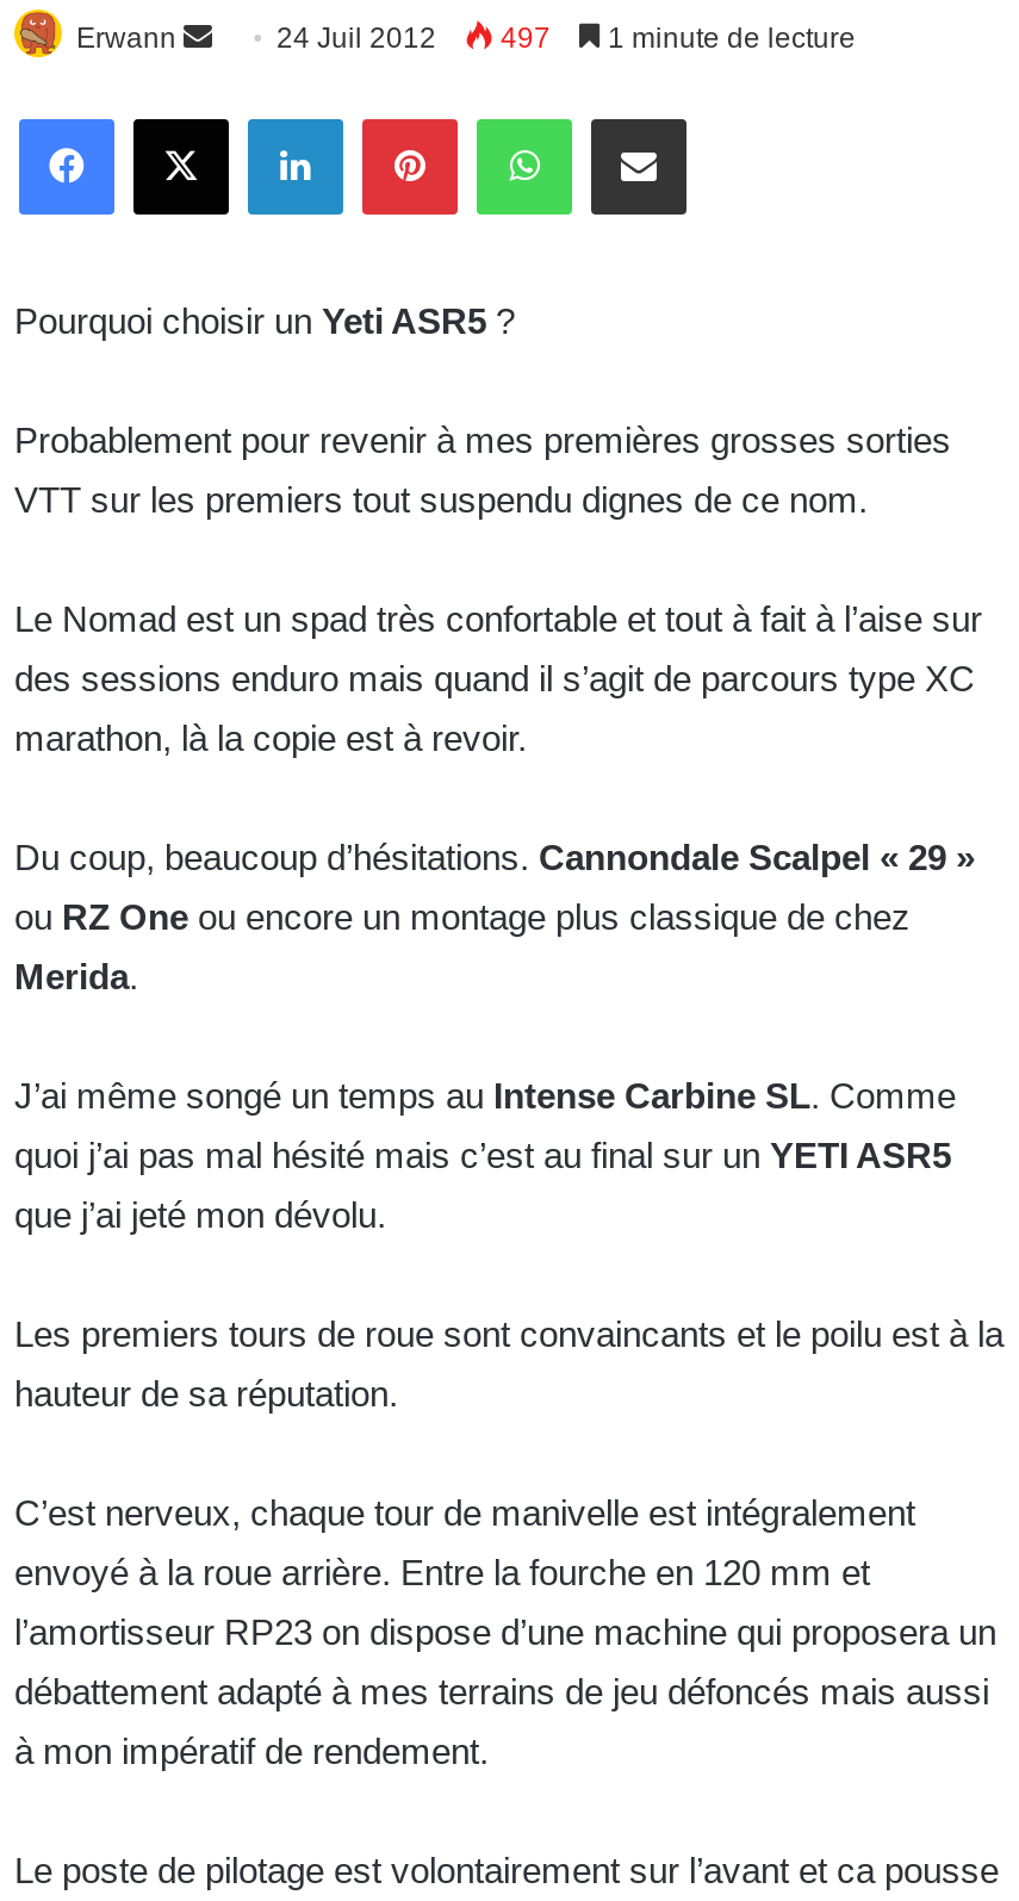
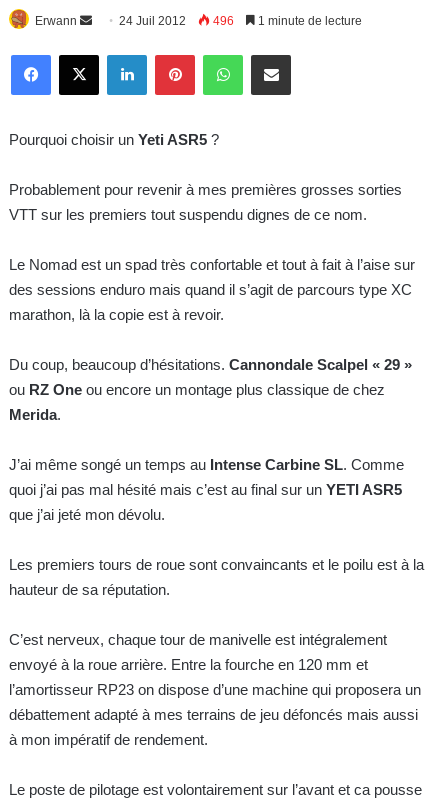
- 497
+ 496
